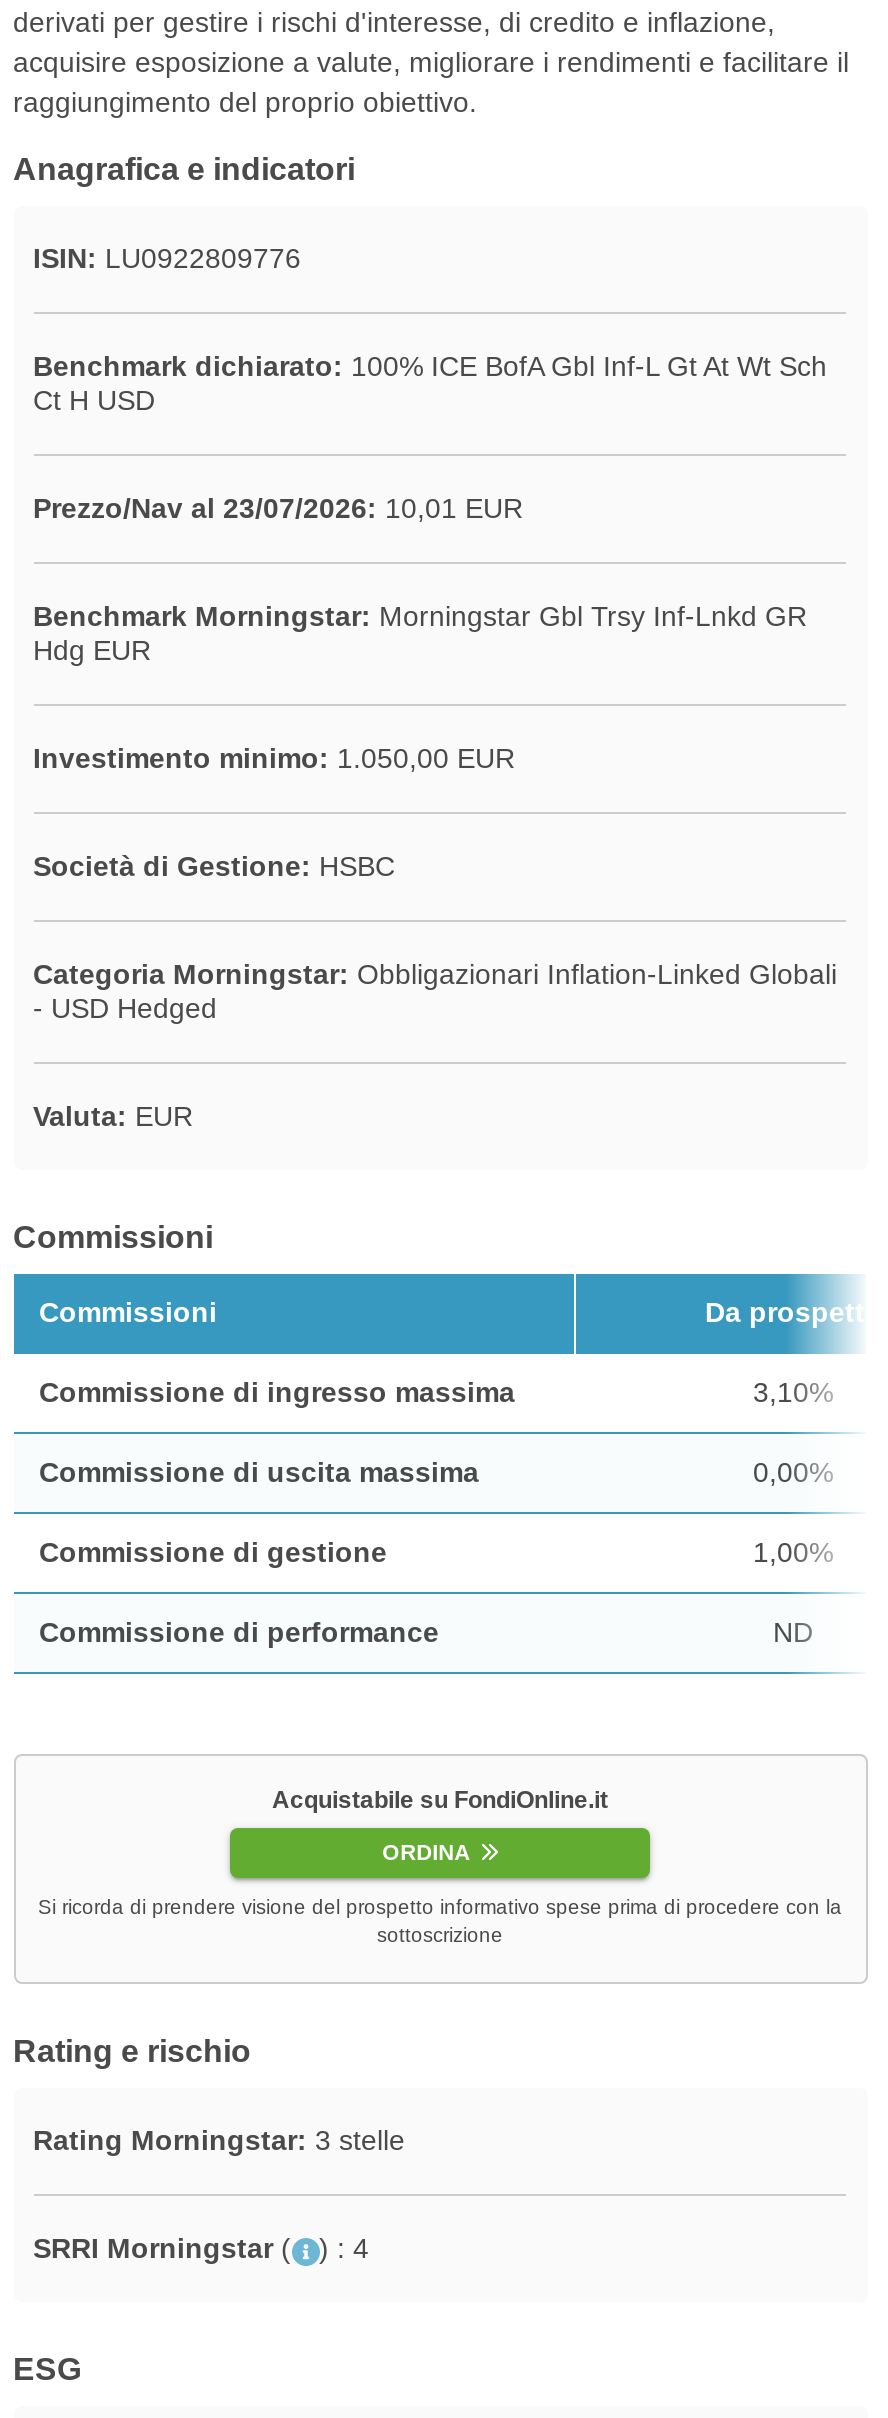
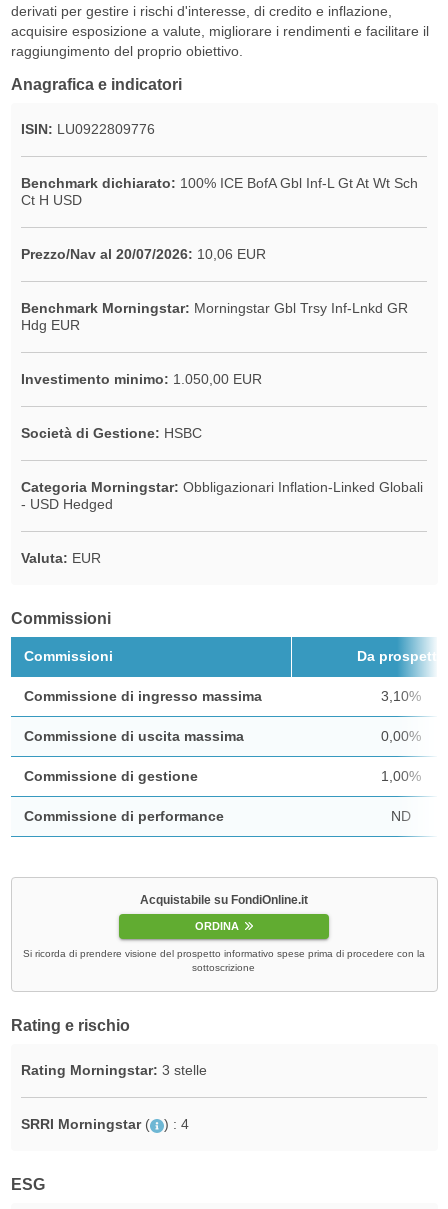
- Prezzo/Nav al 23/07/2026: 10,01 EUR
+ Prezzo/Nav al 20/07/2026: 10,06 EUR
